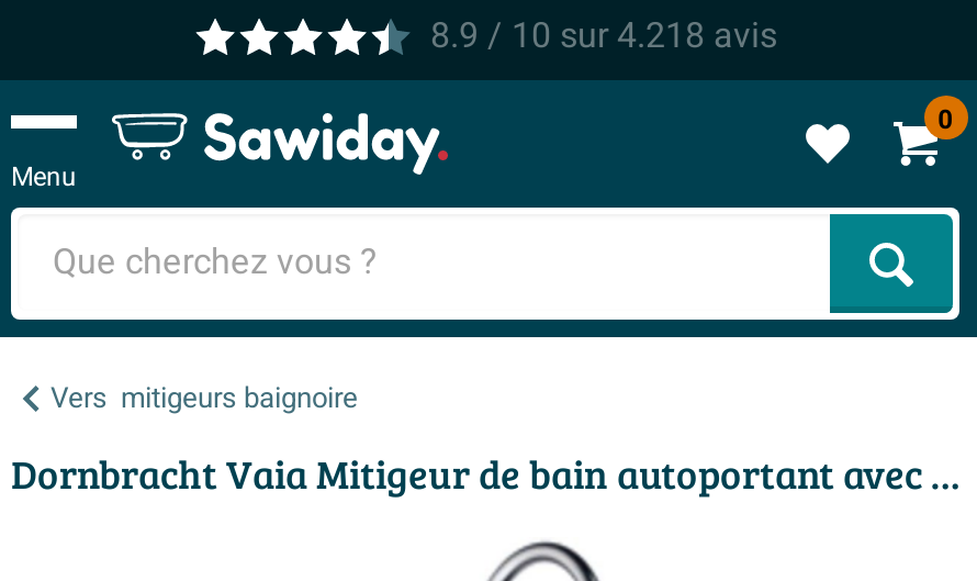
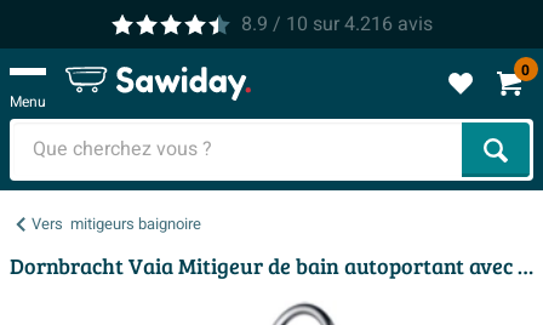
- 8.9 / 10 sur4.218 avis
+ 8.9 / 10 sur4.216 avis
